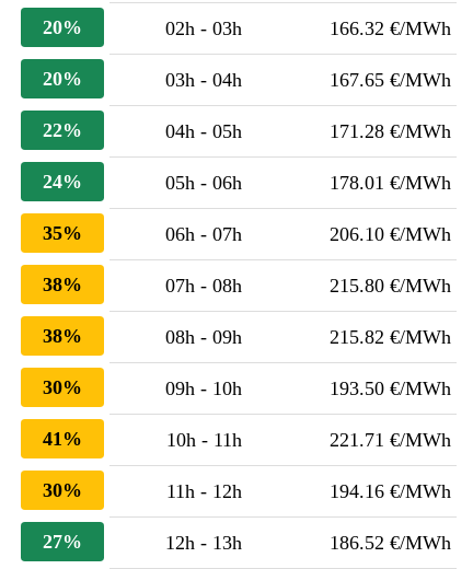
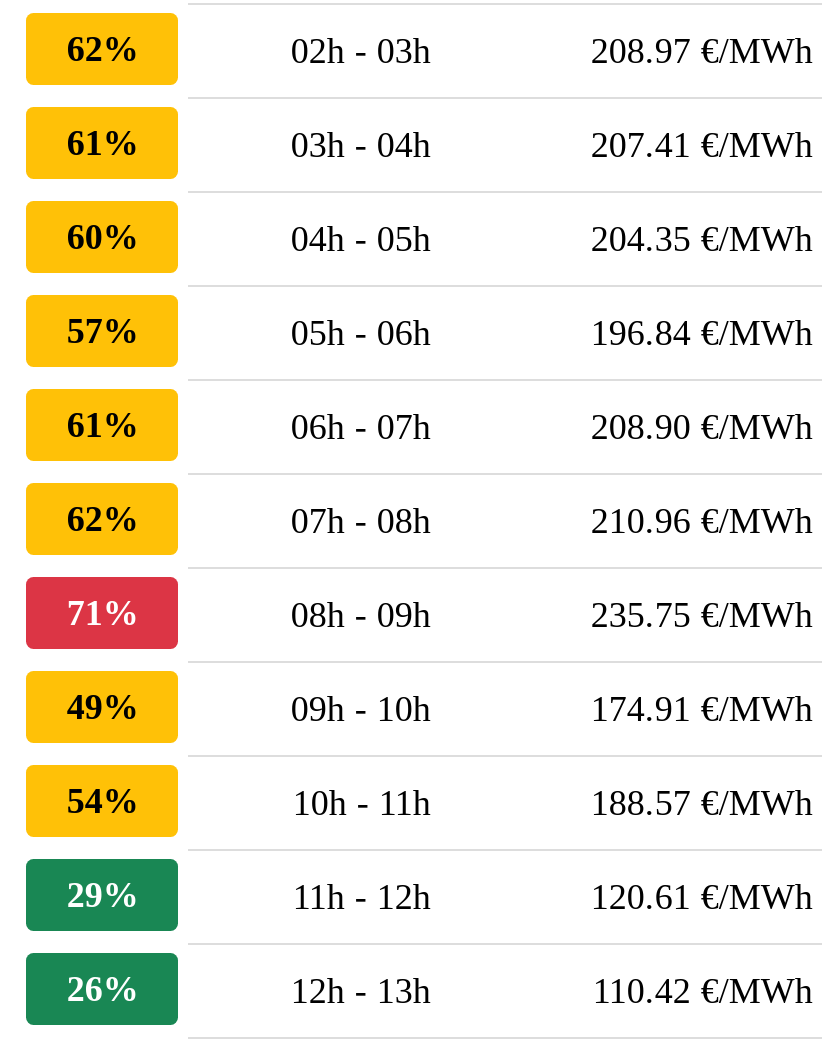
- 20%
+ 62%

- 166.32 €/MWh
+ 208.97 €/MWh

- 20%
+ 61%

- 167.65 €/MWh
+ 207.41 €/MWh

- 22%
+ 60%

- 171.28 €/MWh
+ 204.35 €/MWh

- 24%
+ 57%

- 178.01 €/MWh
+ 196.84 €/MWh

- 35%
+ 61%

- 206.10 €/MWh
+ 208.90 €/MWh

- 38%
+ 62%

- 215.80 €/MWh
+ 210.96 €/MWh

- 38%
+ 71%

- 215.82 €/MWh
+ 235.75 €/MWh

- 30%
+ 49%

- 193.50 €/MWh
+ 174.91 €/MWh

- 41%
+ 54%

- 221.71 €/MWh
+ 188.57 €/MWh

- 30%
+ 29%

- 194.16 €/MWh
+ 120.61 €/MWh

- 27%
+ 26%

- 186.52 €/MWh
+ 110.42 €/MWh
